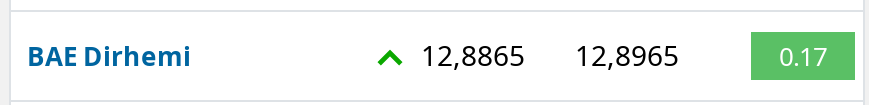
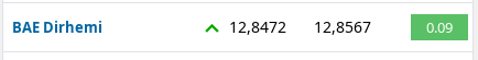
- 12,8865
+ 12,8472

- 12,8965
+ 12,8567

- 0.17
+ 0.09
